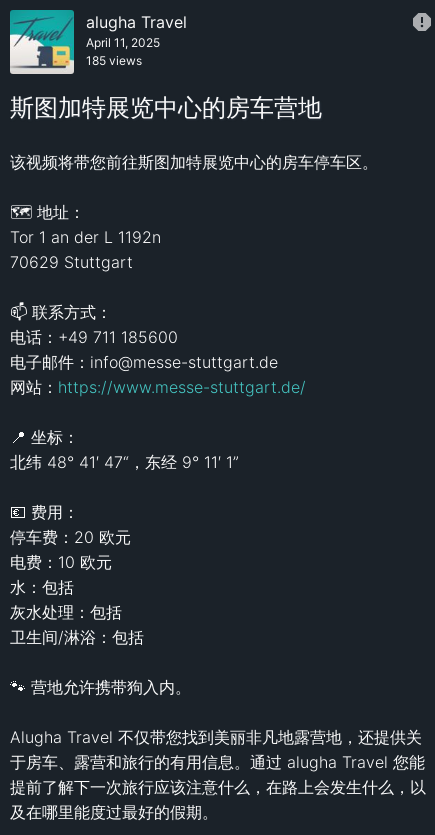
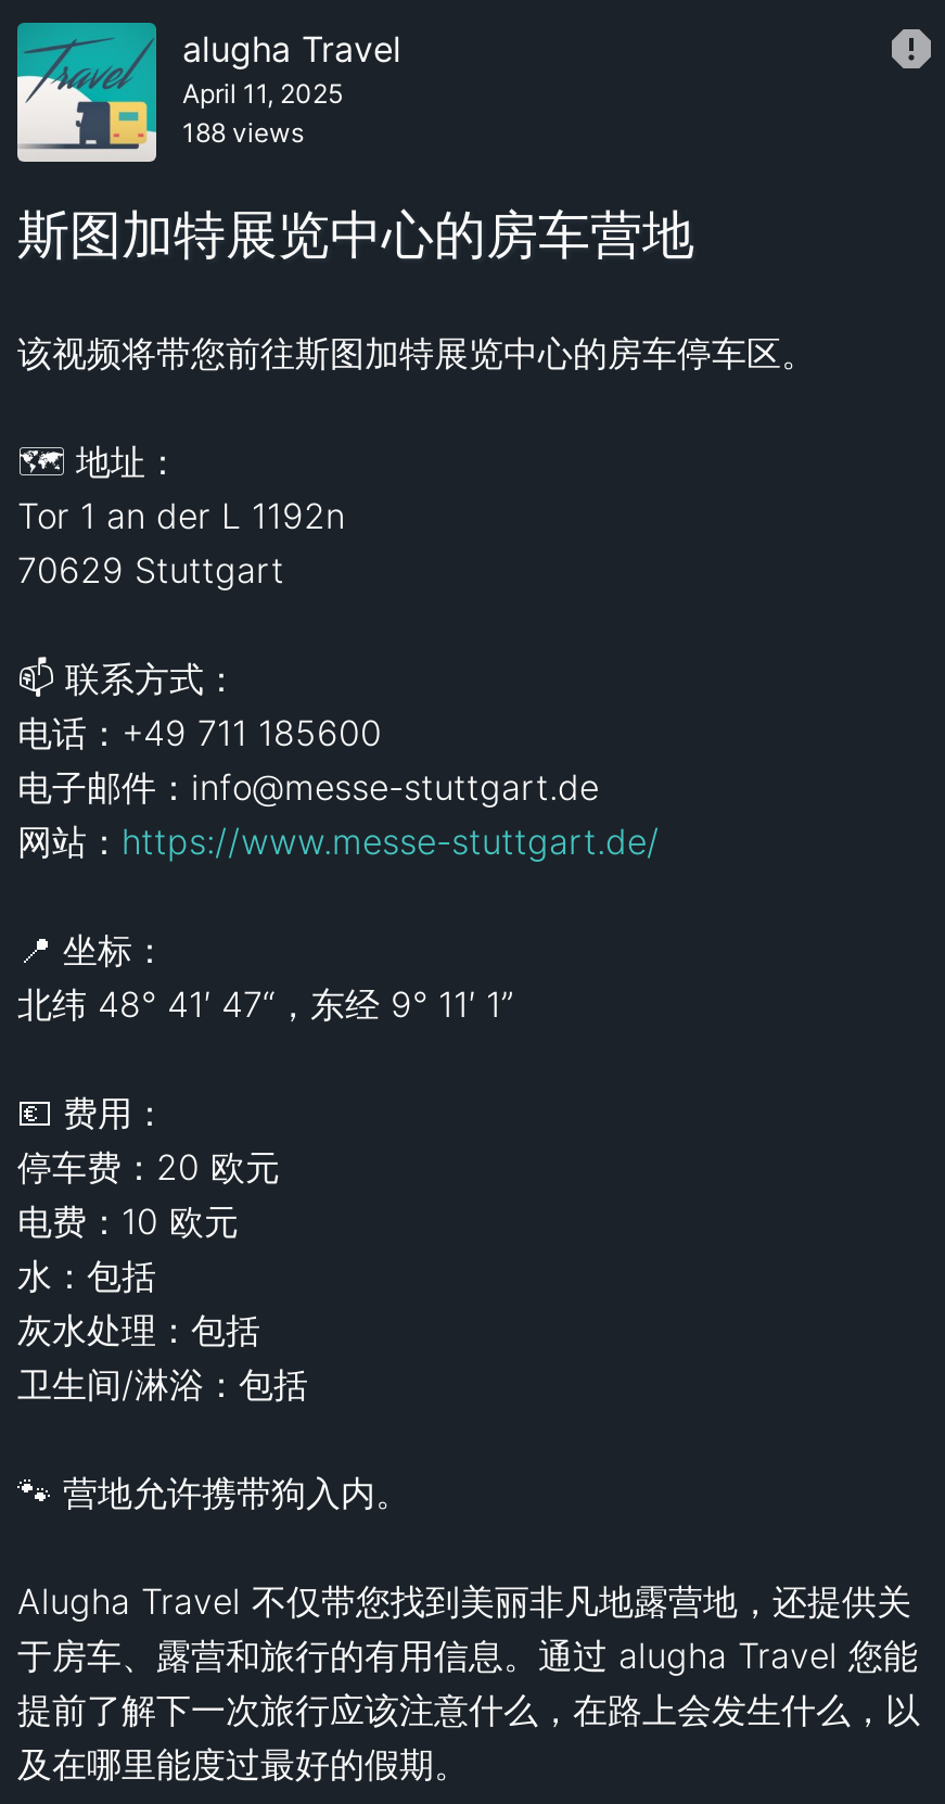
- 185 views
+ 188 views
